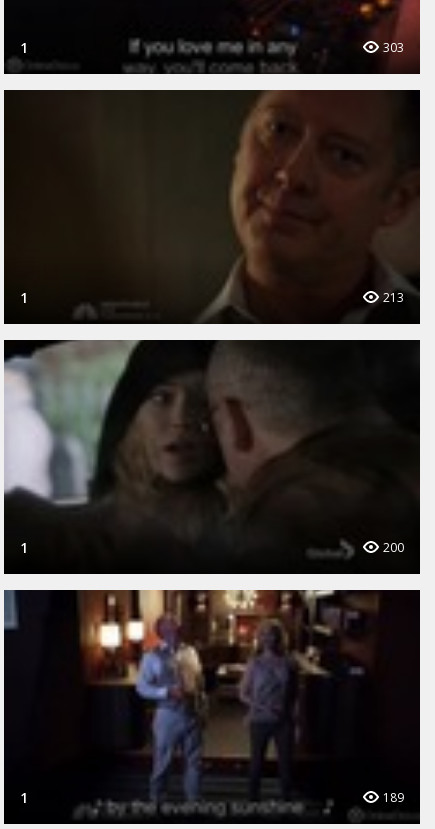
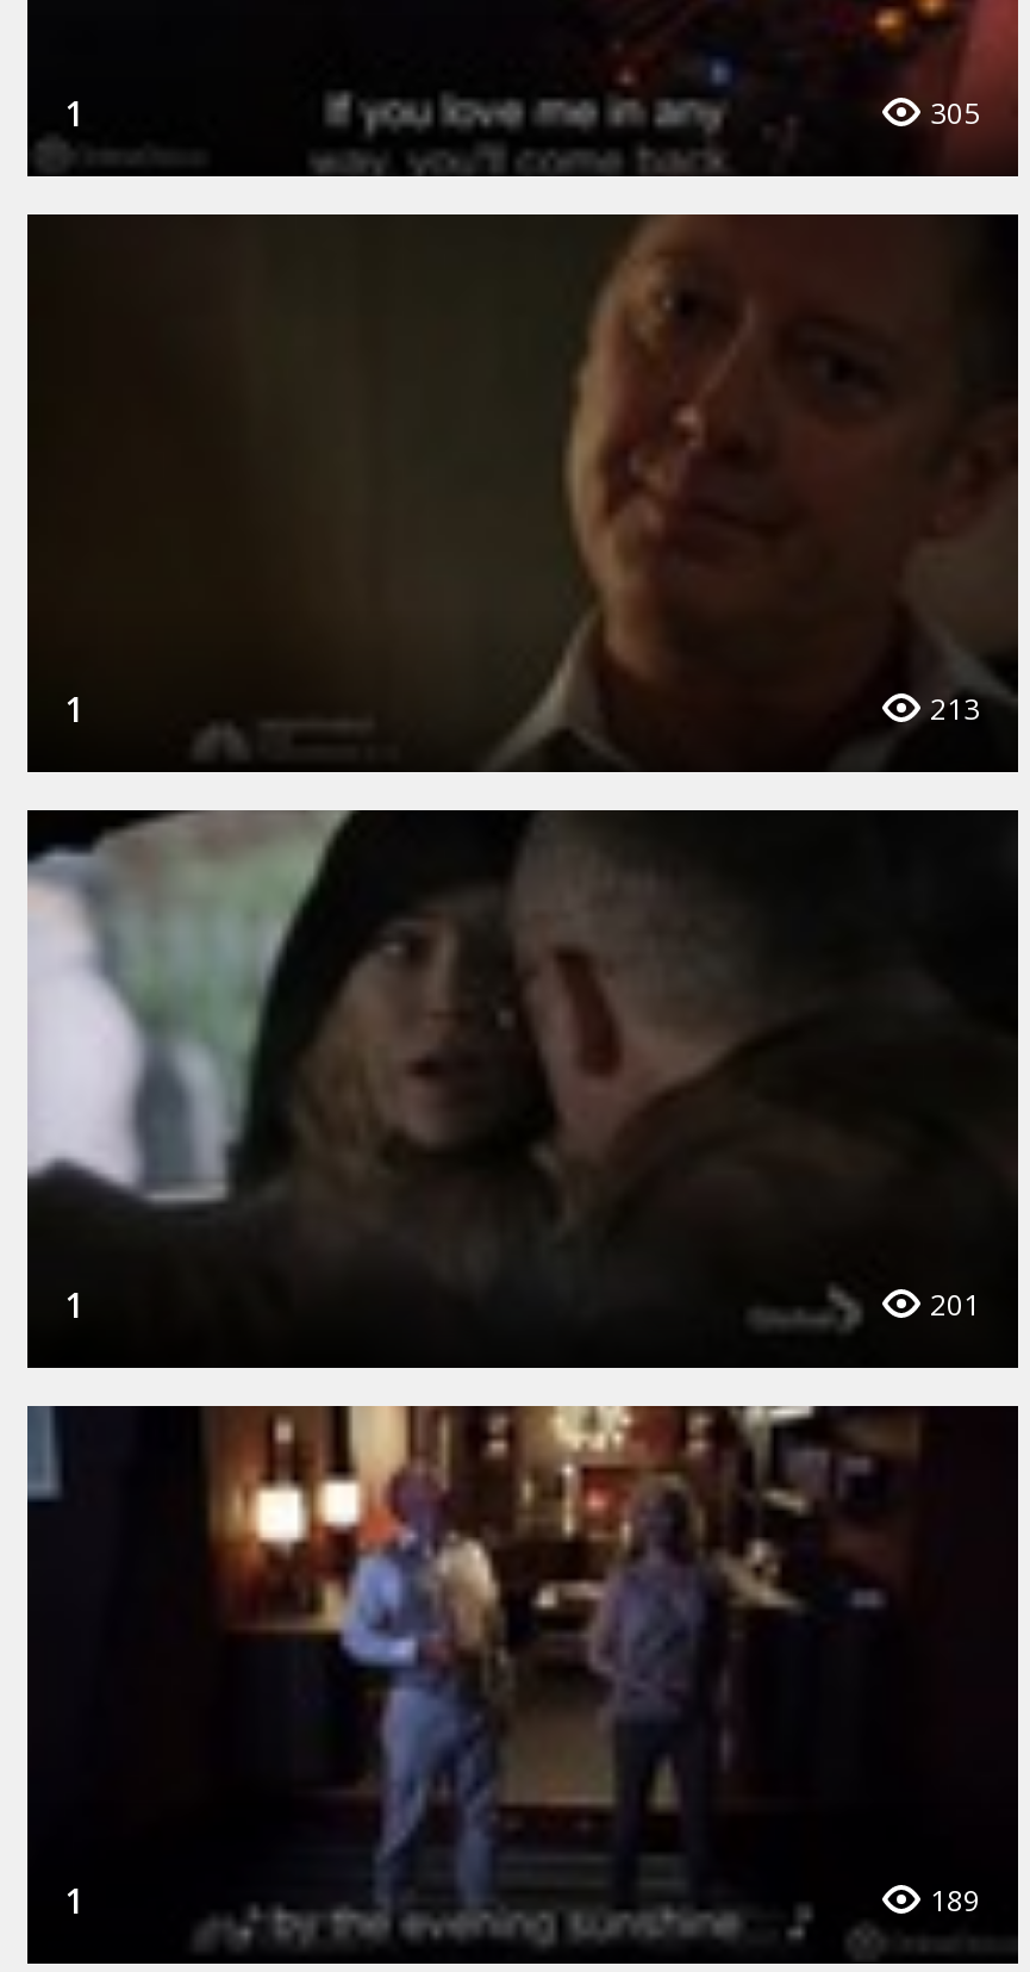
- 303
+ 305

- 200
+ 201
